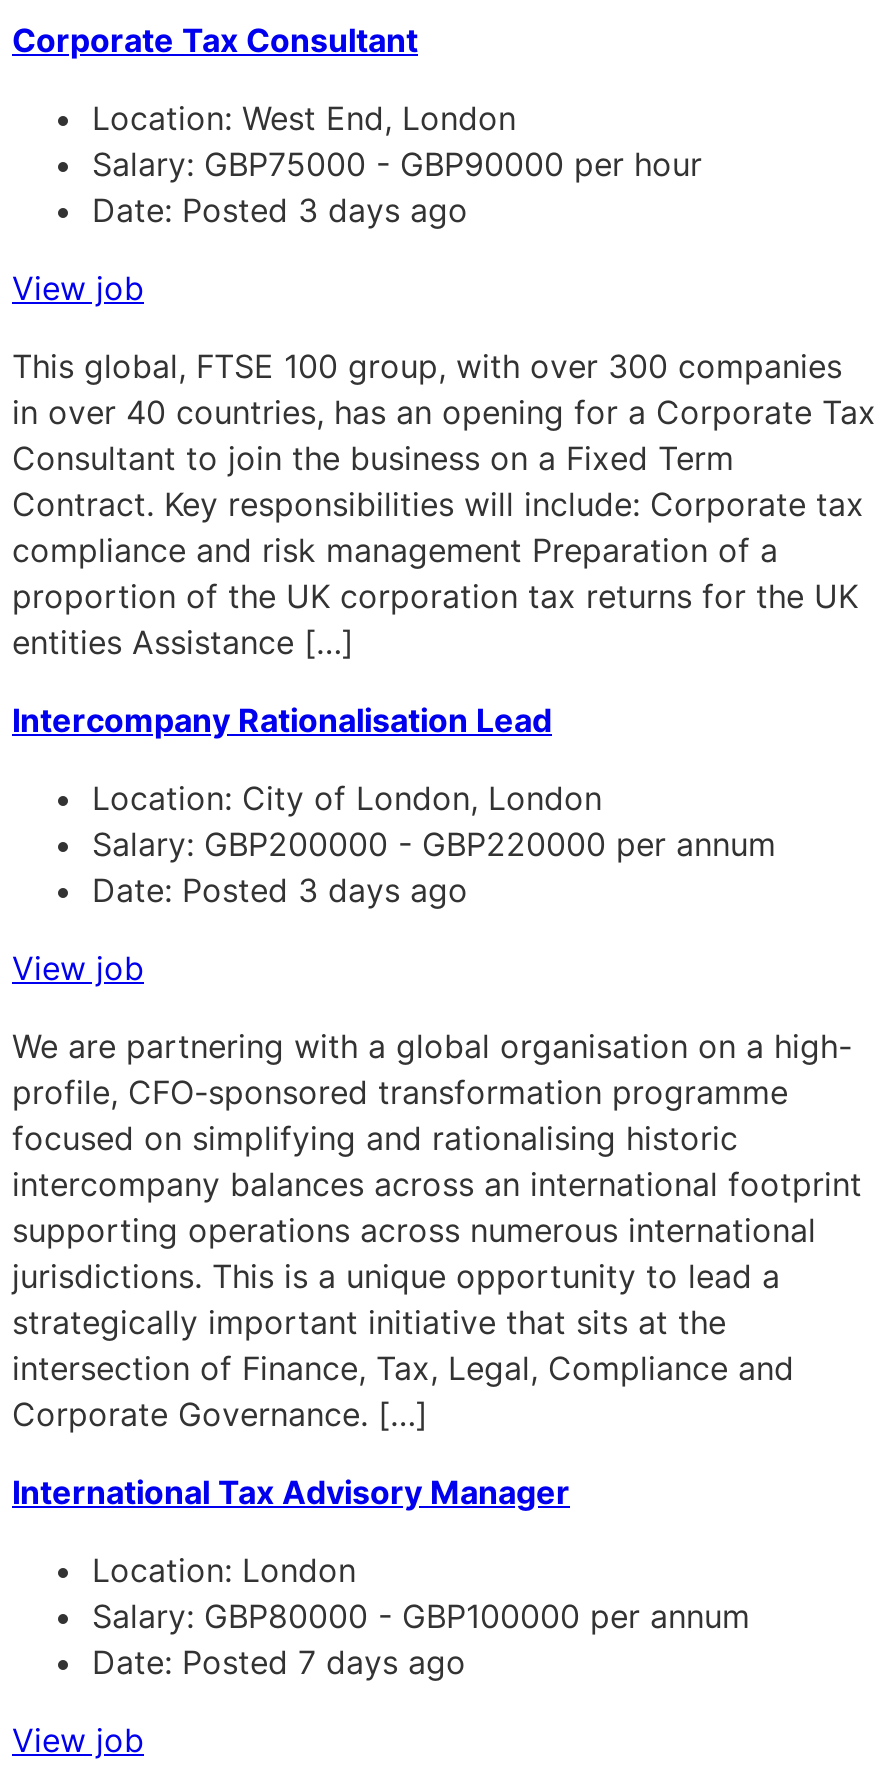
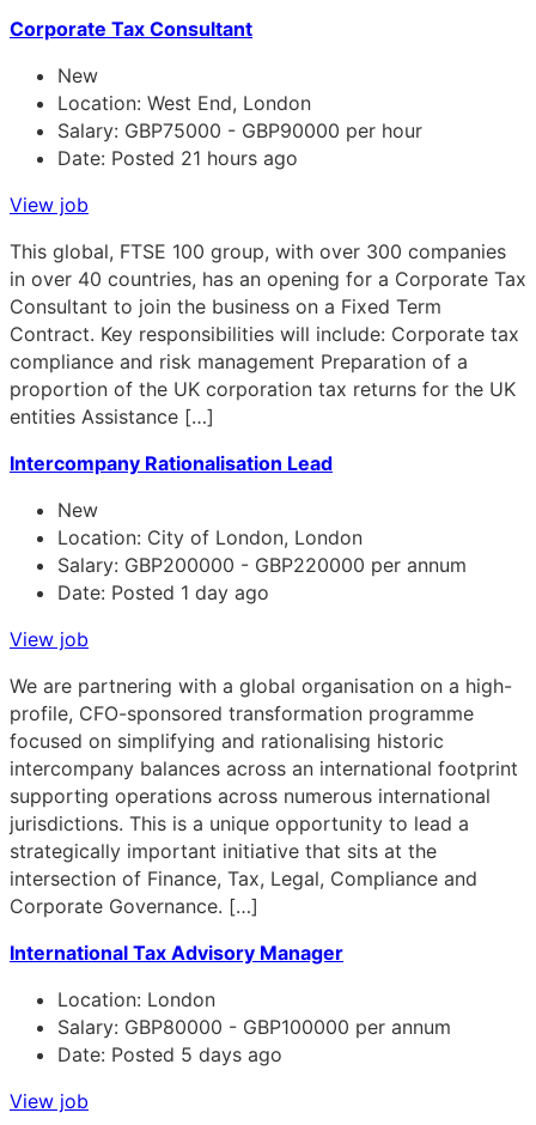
+ New

- Date: Posted 3 days ago
+ Date: Posted 21 hours ago

+ New

- Date: Posted 3 days ago
+ Date: Posted 1 day ago

- Date: Posted 7 days ago
+ Date: Posted 5 days ago
